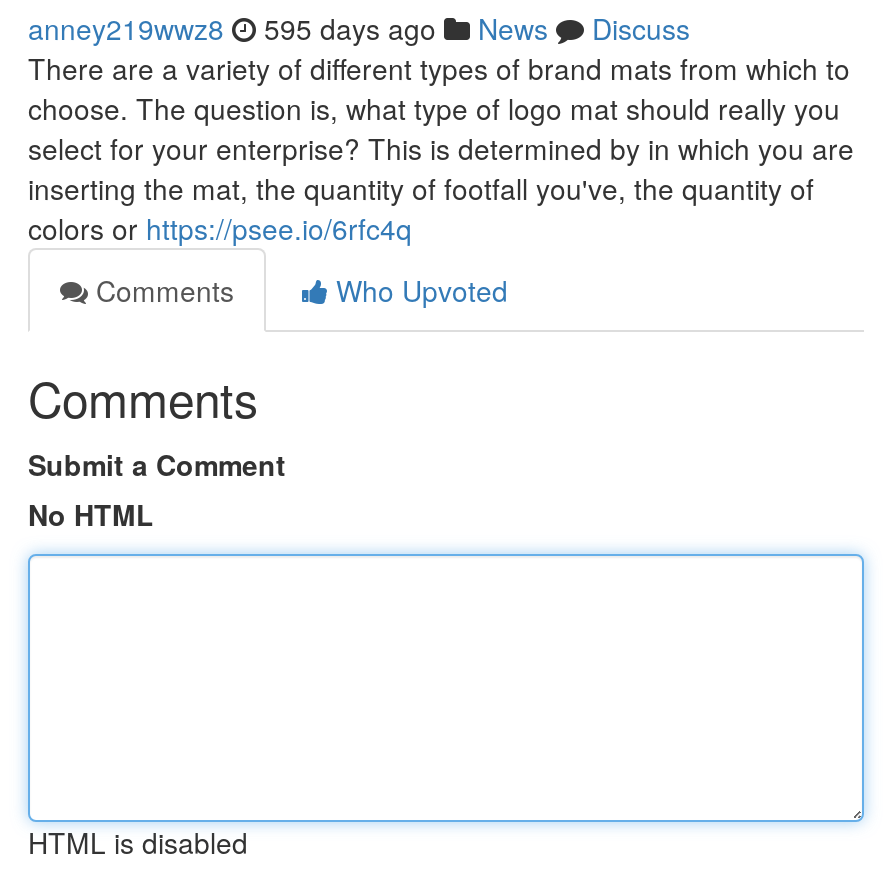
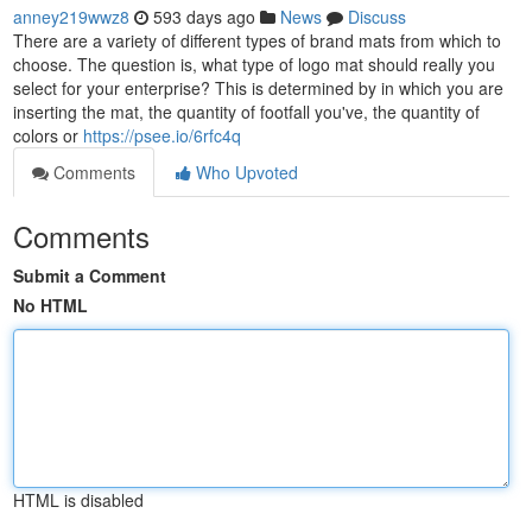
- anney219wwz8 595 days ago News Discuss
+ anney219wwz8 593 days ago News Discuss
